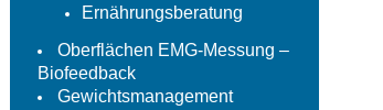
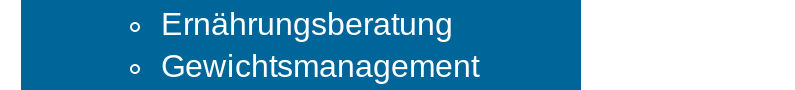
- Oberflächen EMG-Messung –
- Biofeedback
